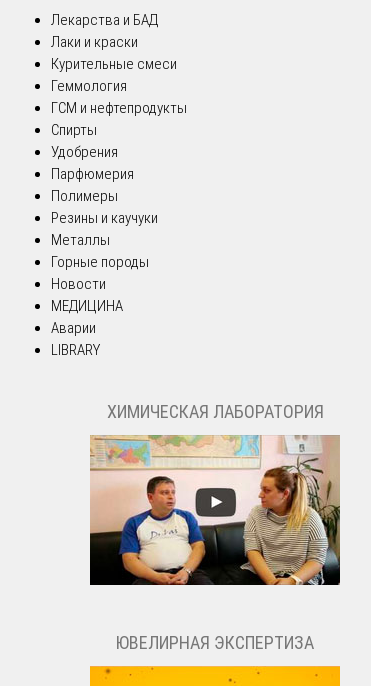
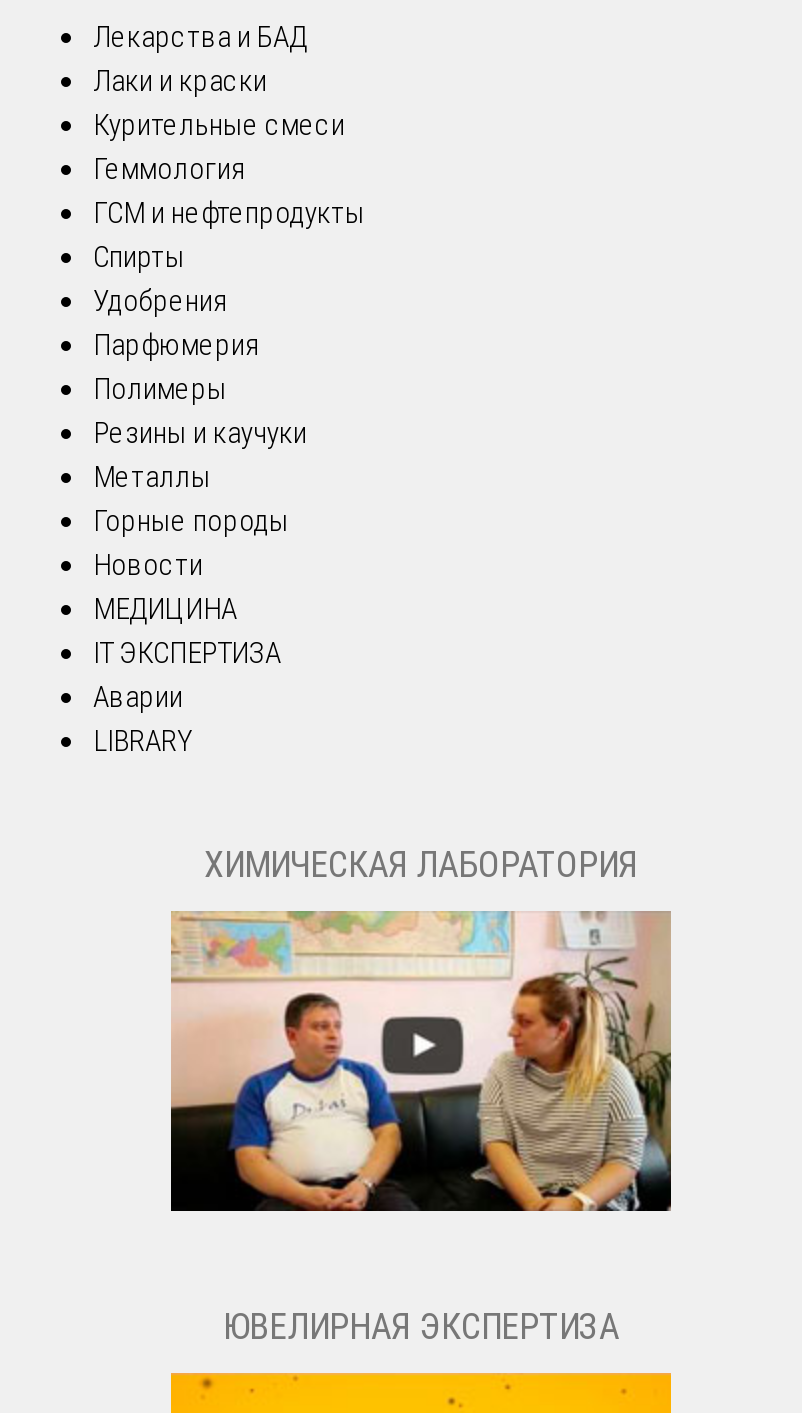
+ IT ЭКСПЕРТИЗА
